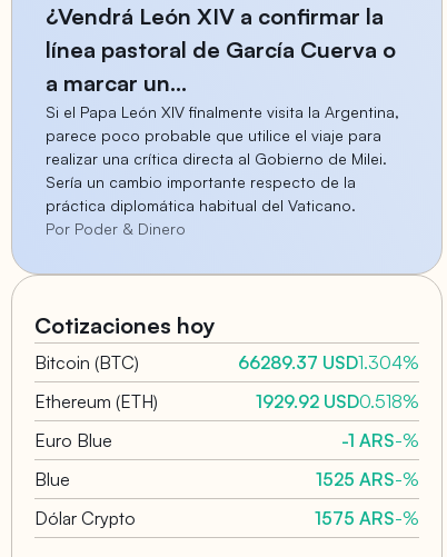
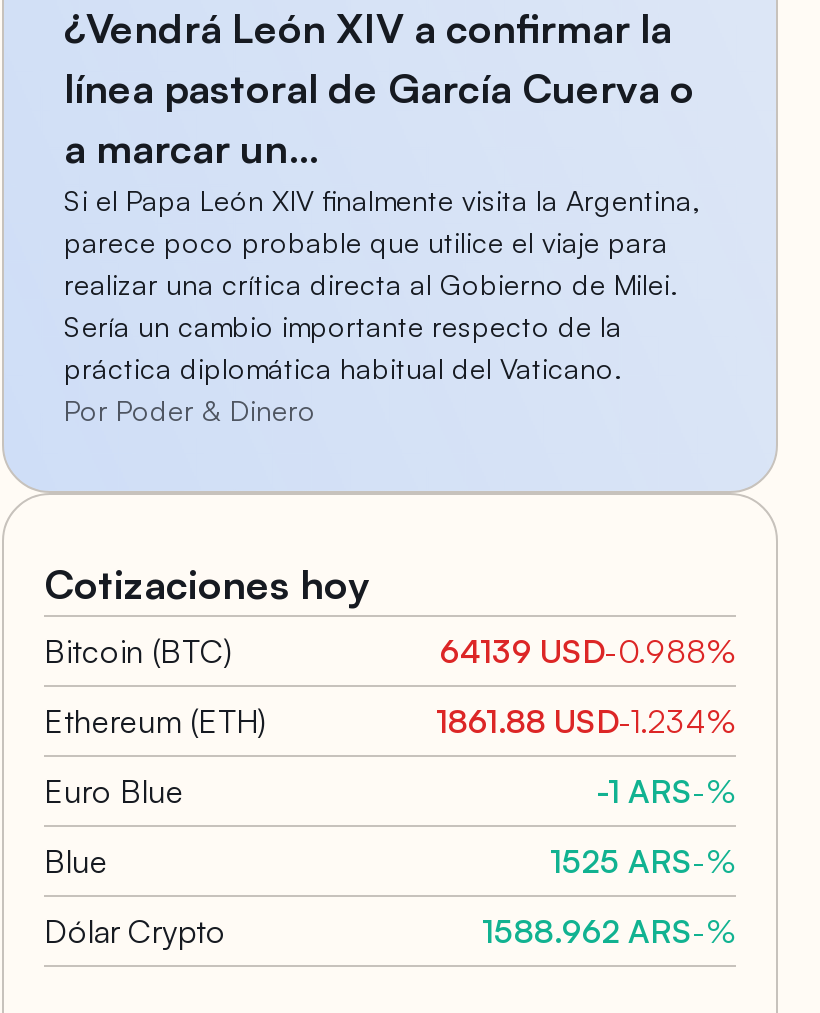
- 66289.37 USD1.304%
+ 64139 USD-0.988%

- 1929.92 USD0.518%
+ 1861.88 USD-1.234%

- 1575 ARS-%
+ 1588.962 ARS-%
